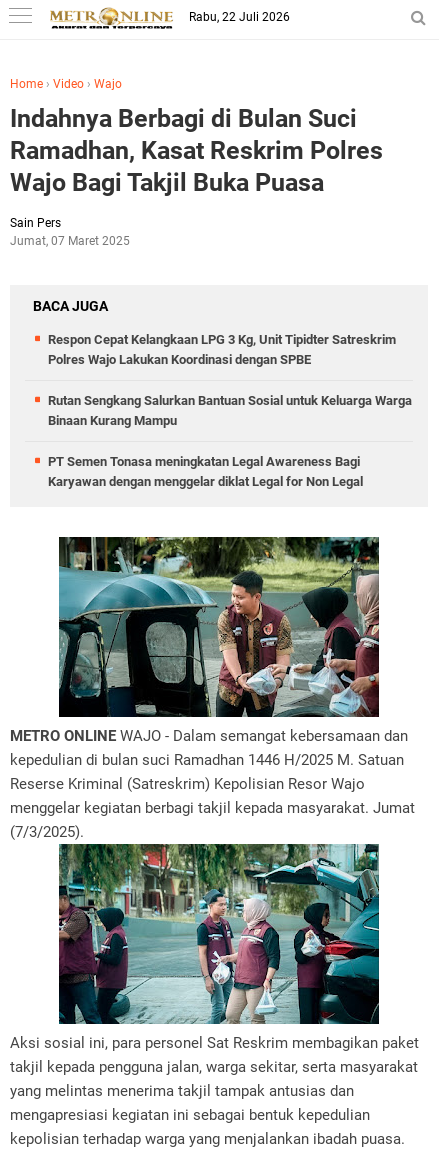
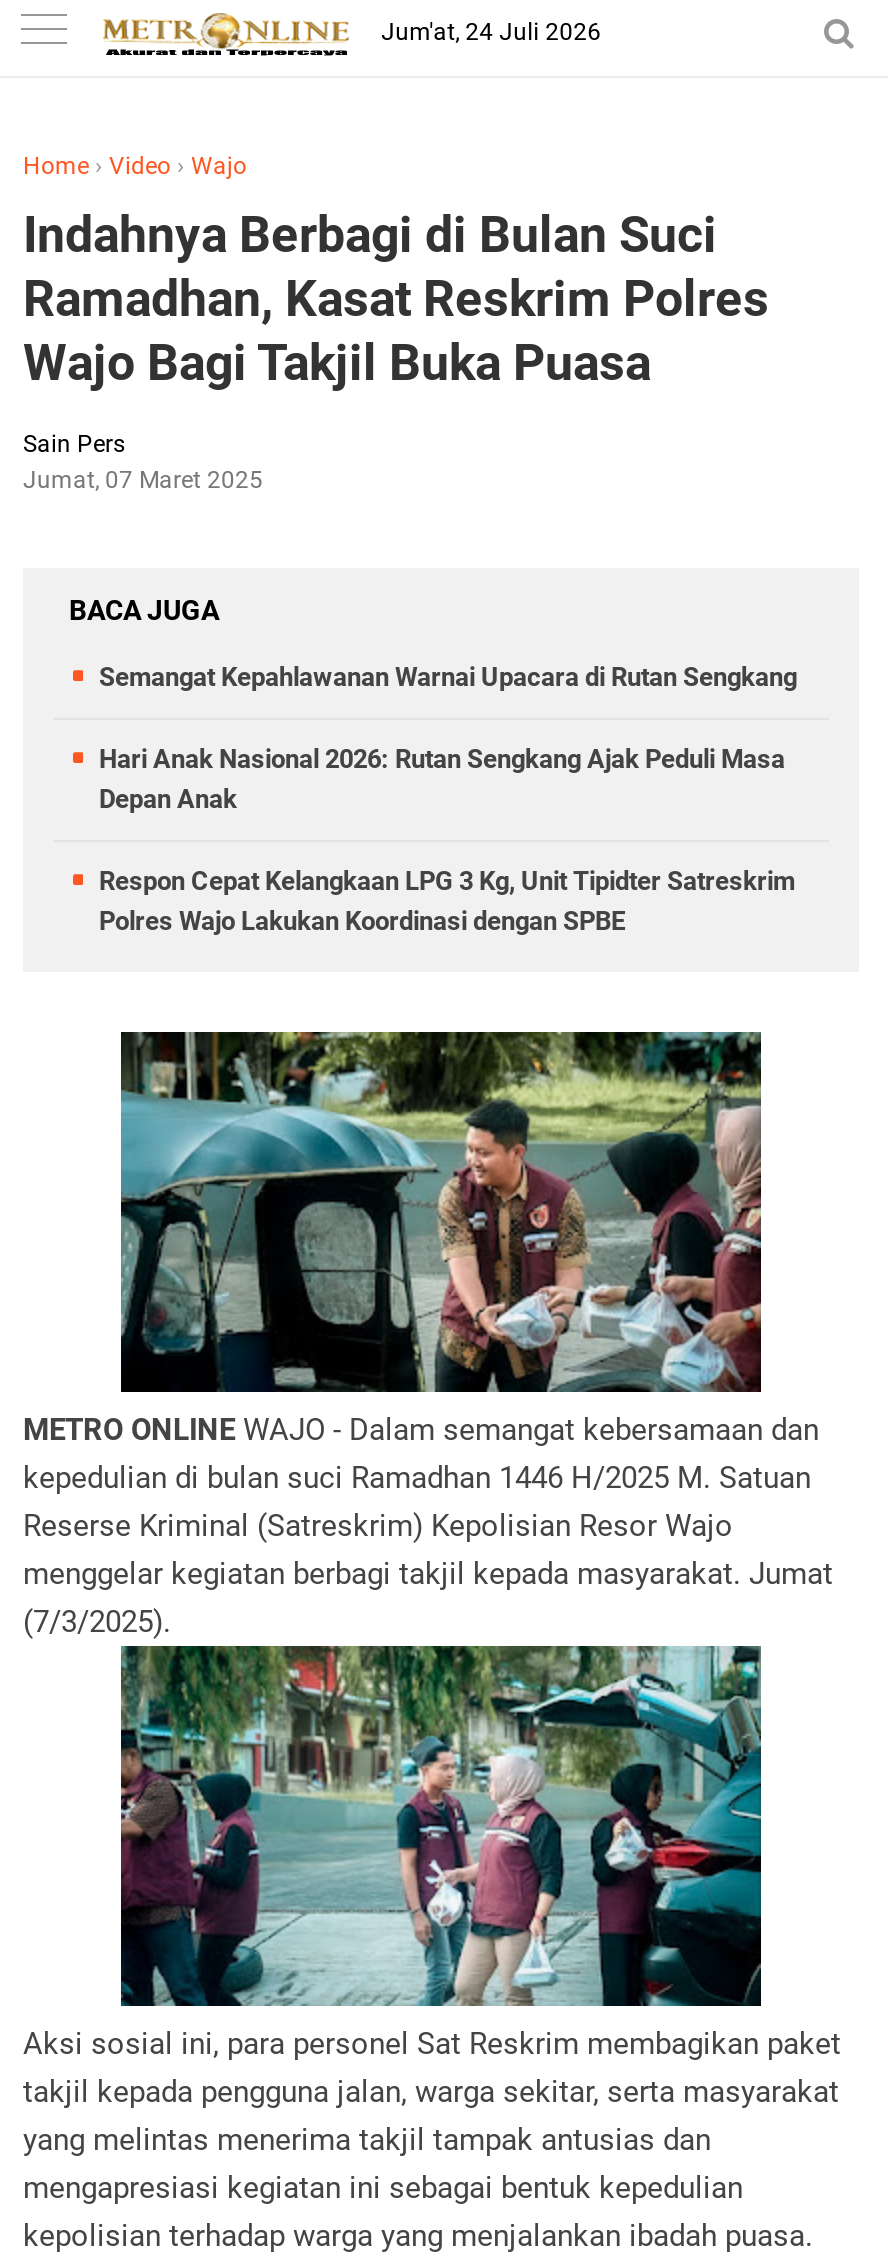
- Rabu, 22 Juli 2026
+ Jum'at, 24 Juli 2026

+ Semangat Kepahlawanan Warnai Upacara di Rutan Sengkang
+ Hari Anak Nasional 2026: Rutan Sengkang Ajak Peduli Masa
+ Depan Anak

moved down: Respon Cepat Kelangkaan LPG 3 Kg, Unit Tipidter Satreskrim | Polres Wajo Lakukan Koordinasi dengan SPBE

- Rutan Sengkang Salurkan Bantuan Sosial untuk Keluarga Warga
- Binaan Kurang Mampu
- PT Semen Tonasa meningkatan Legal Awareness Bagi
- Karyawan dengan menggelar diklat Legal for Non Legal
